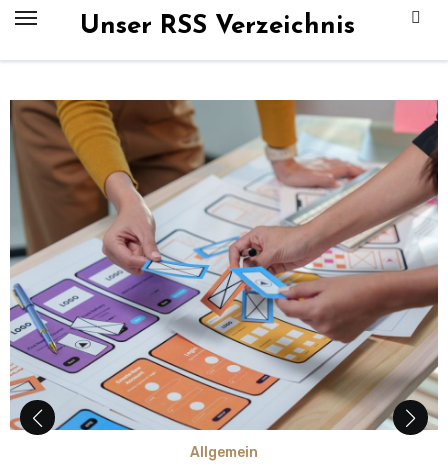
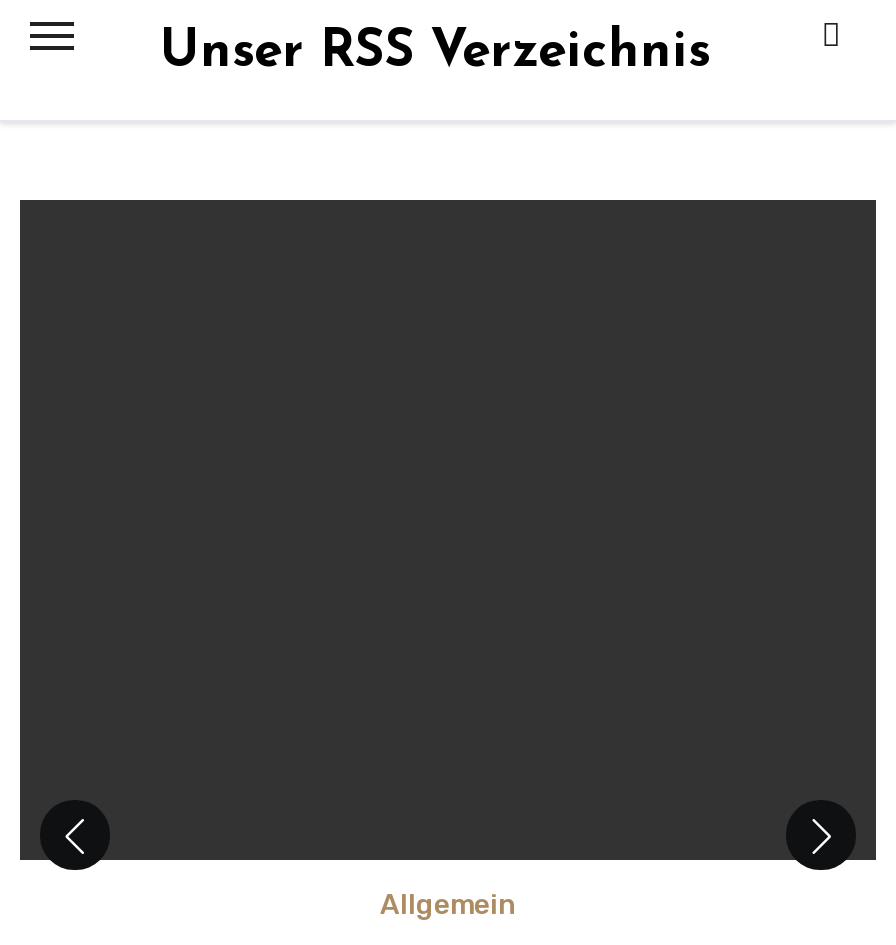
- [image]
